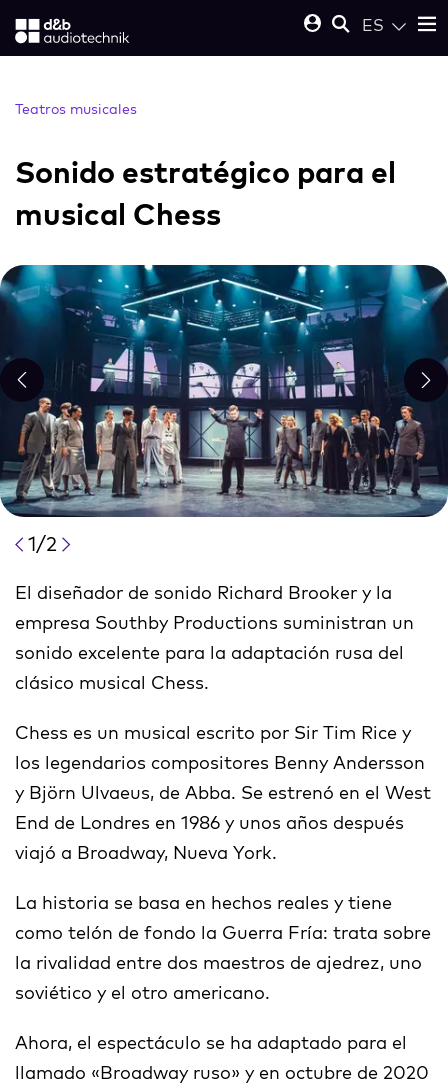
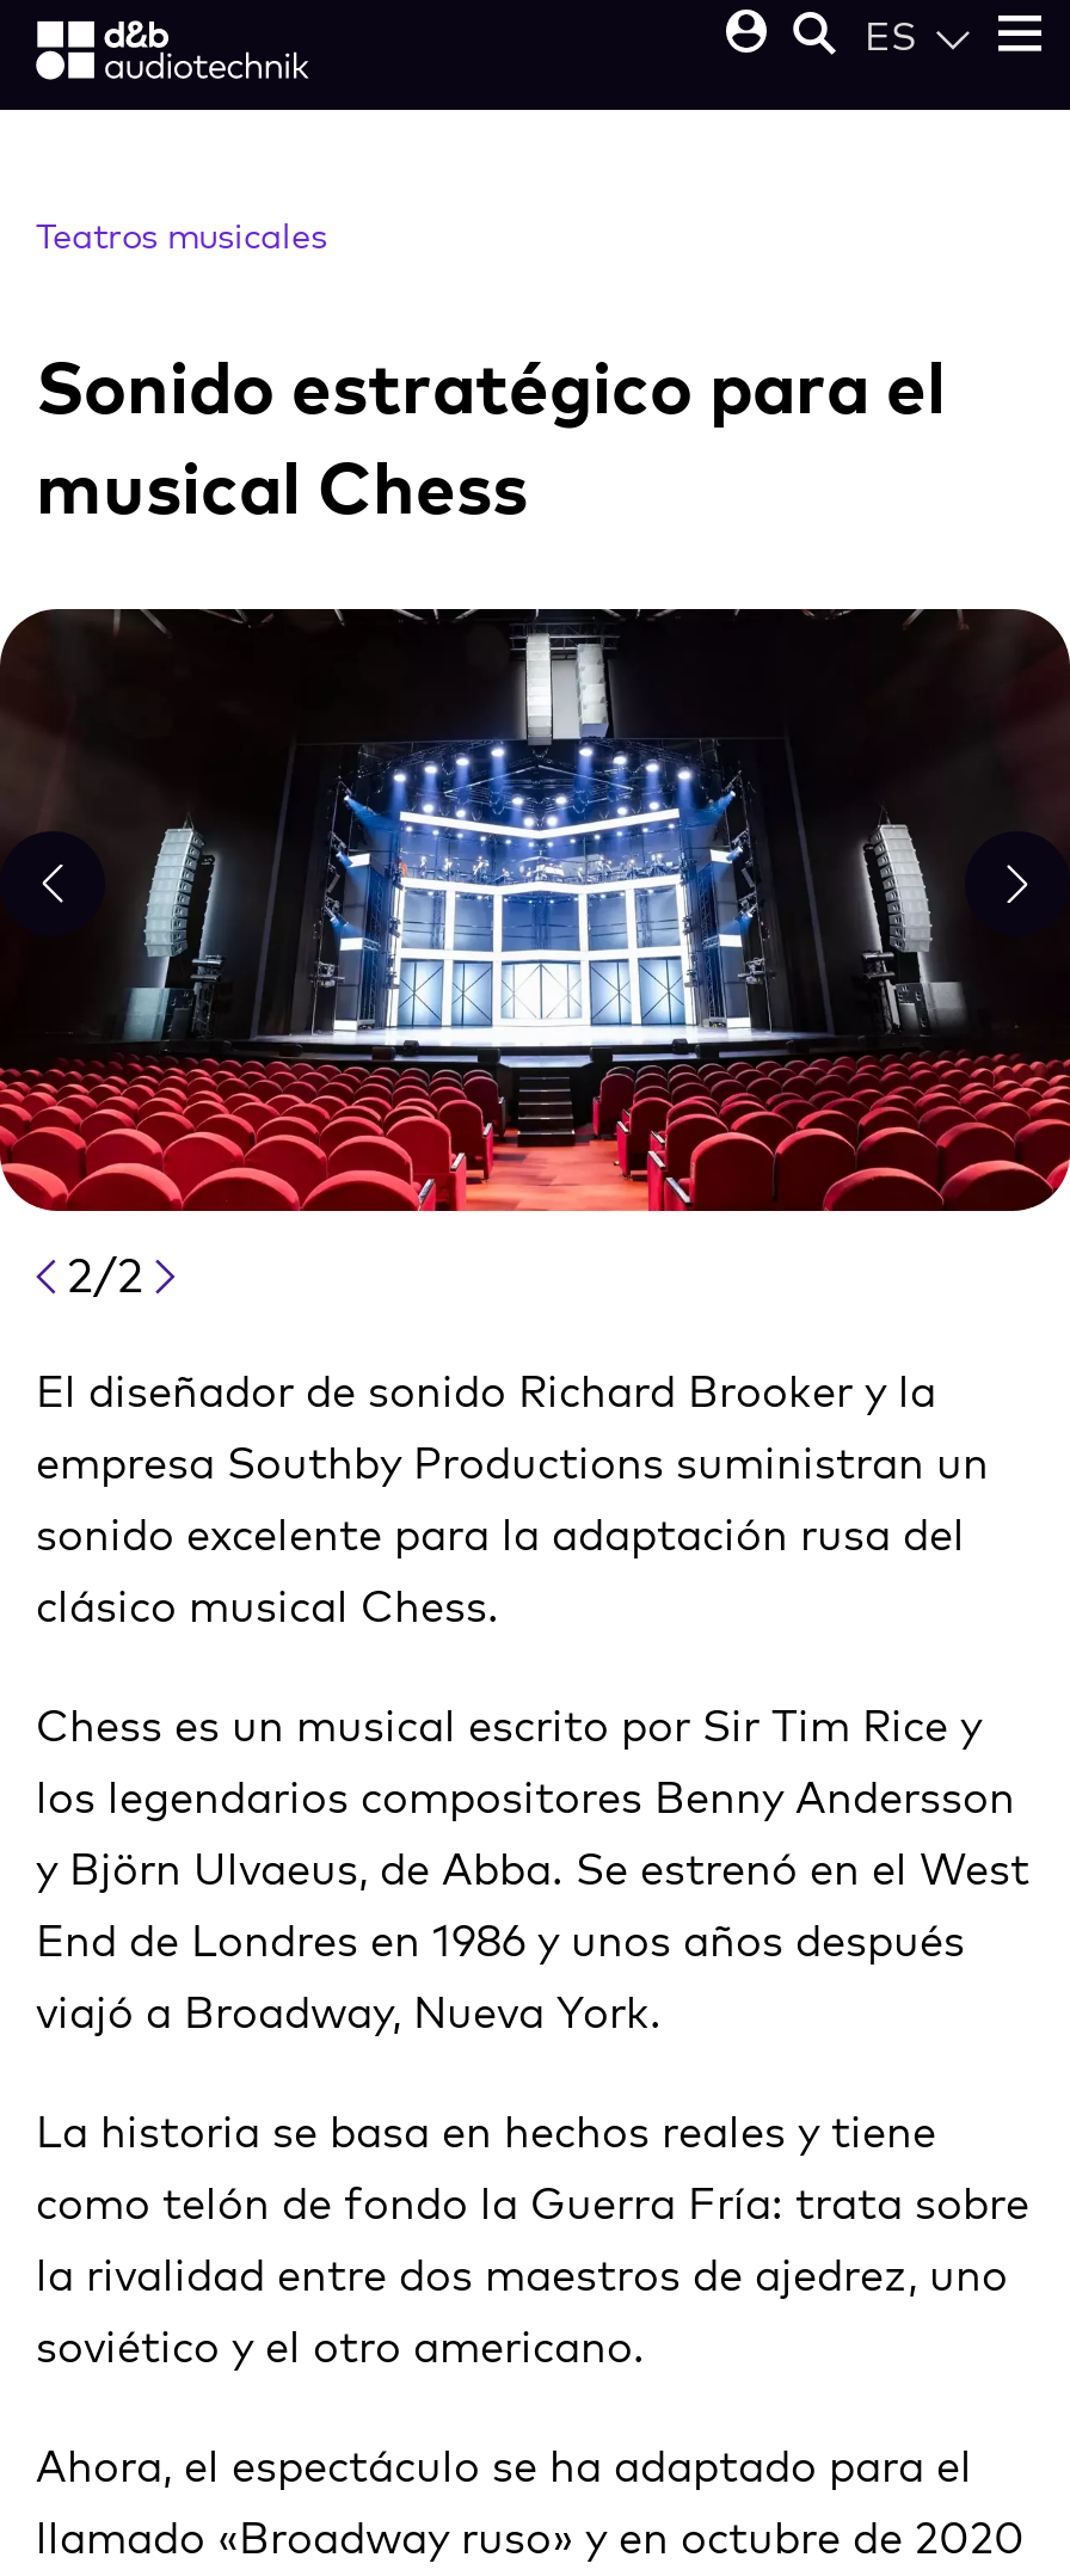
- [image]
- 1/2
+ [image]
+ 2/2
